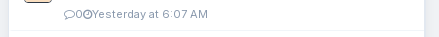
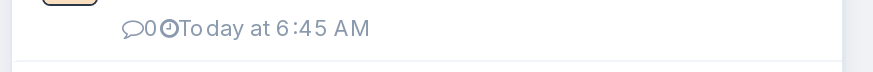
- Yesterday at 6:07 AM
+ Today at 6:45 AM
